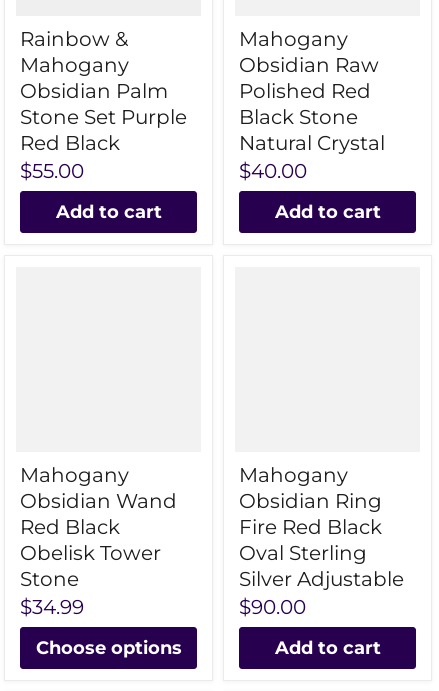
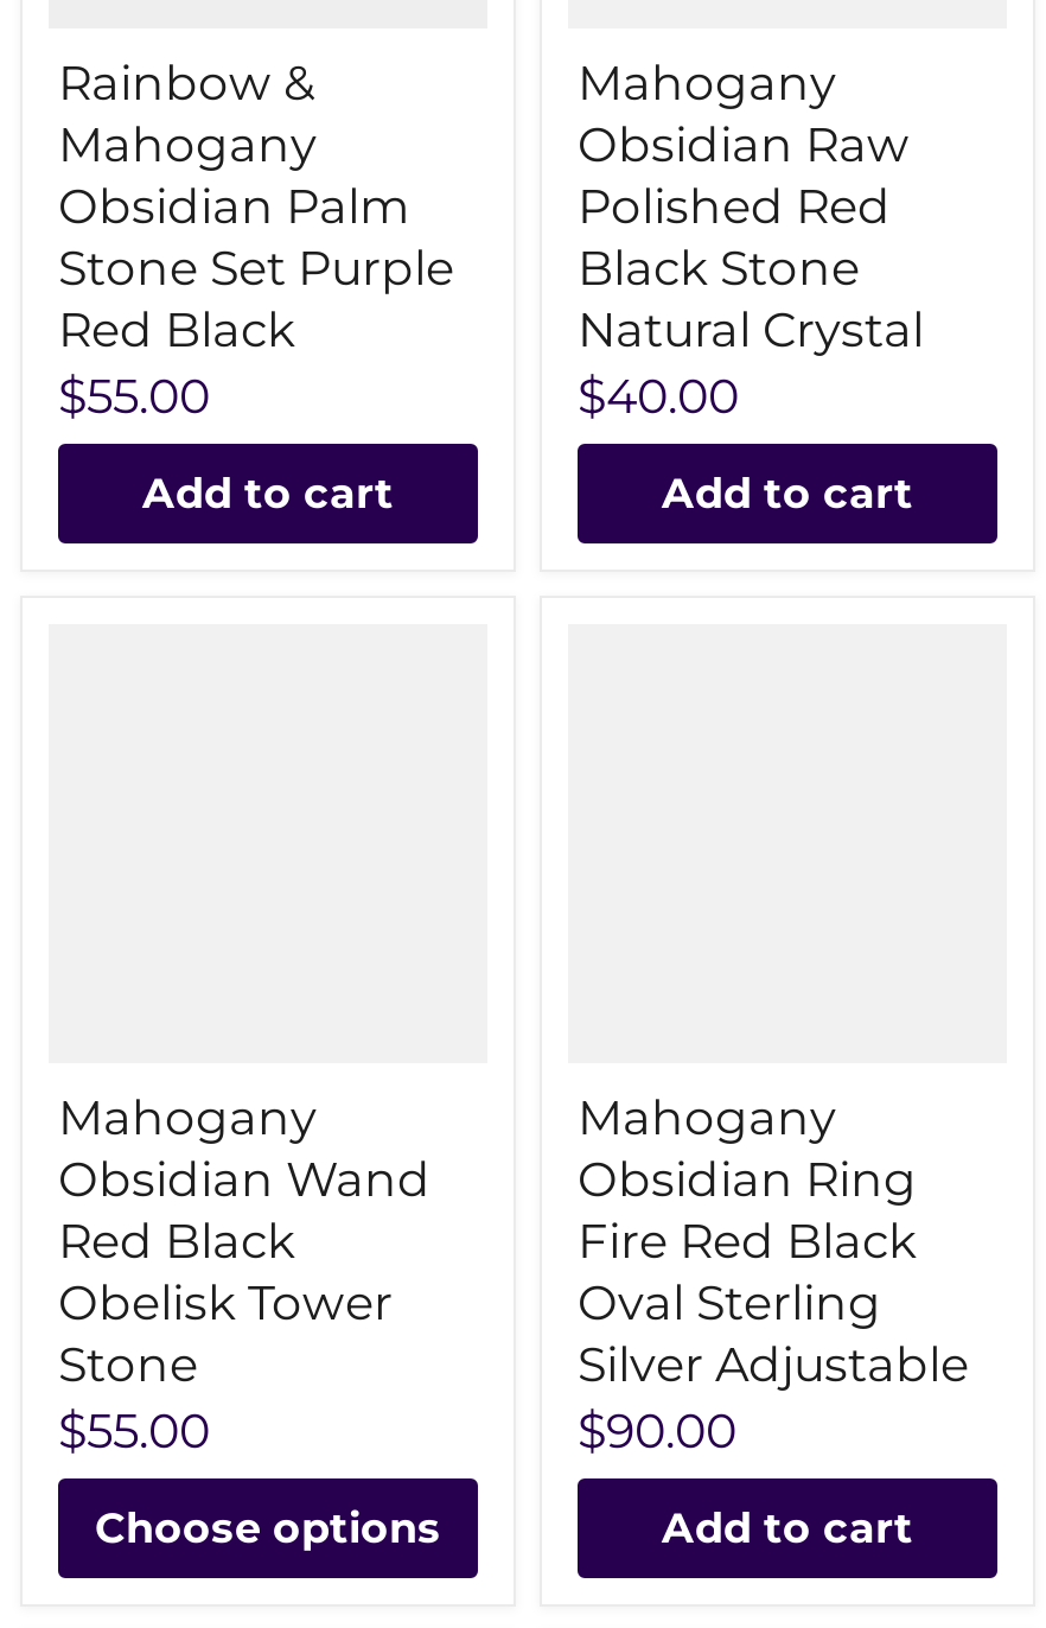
- $34.99
+ $55.00
